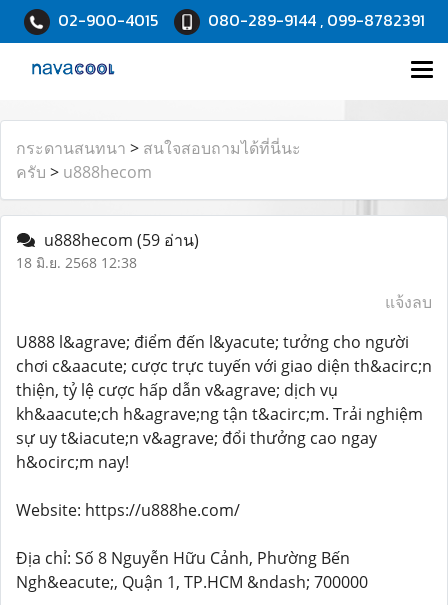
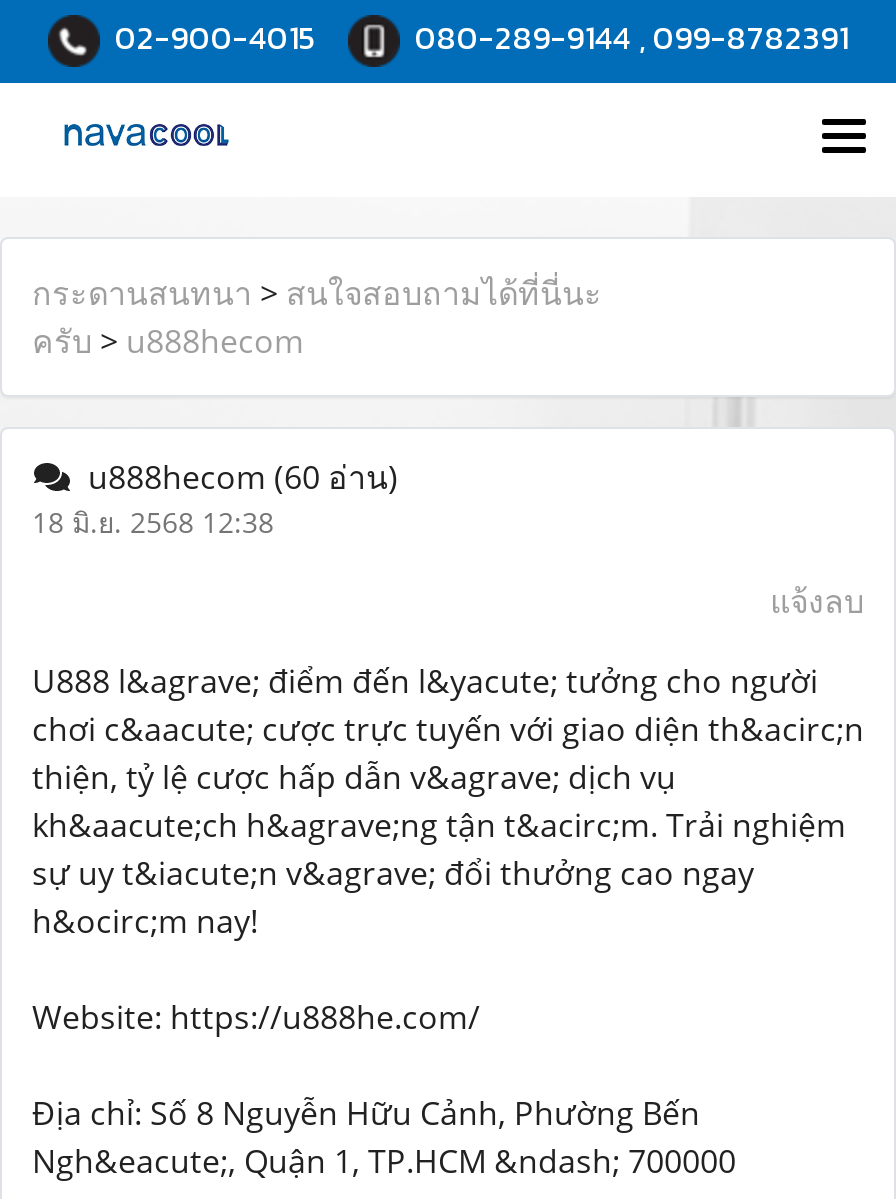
- u888hecom (59 อ่าน)
+ u888hecom (60 อ่าน)
